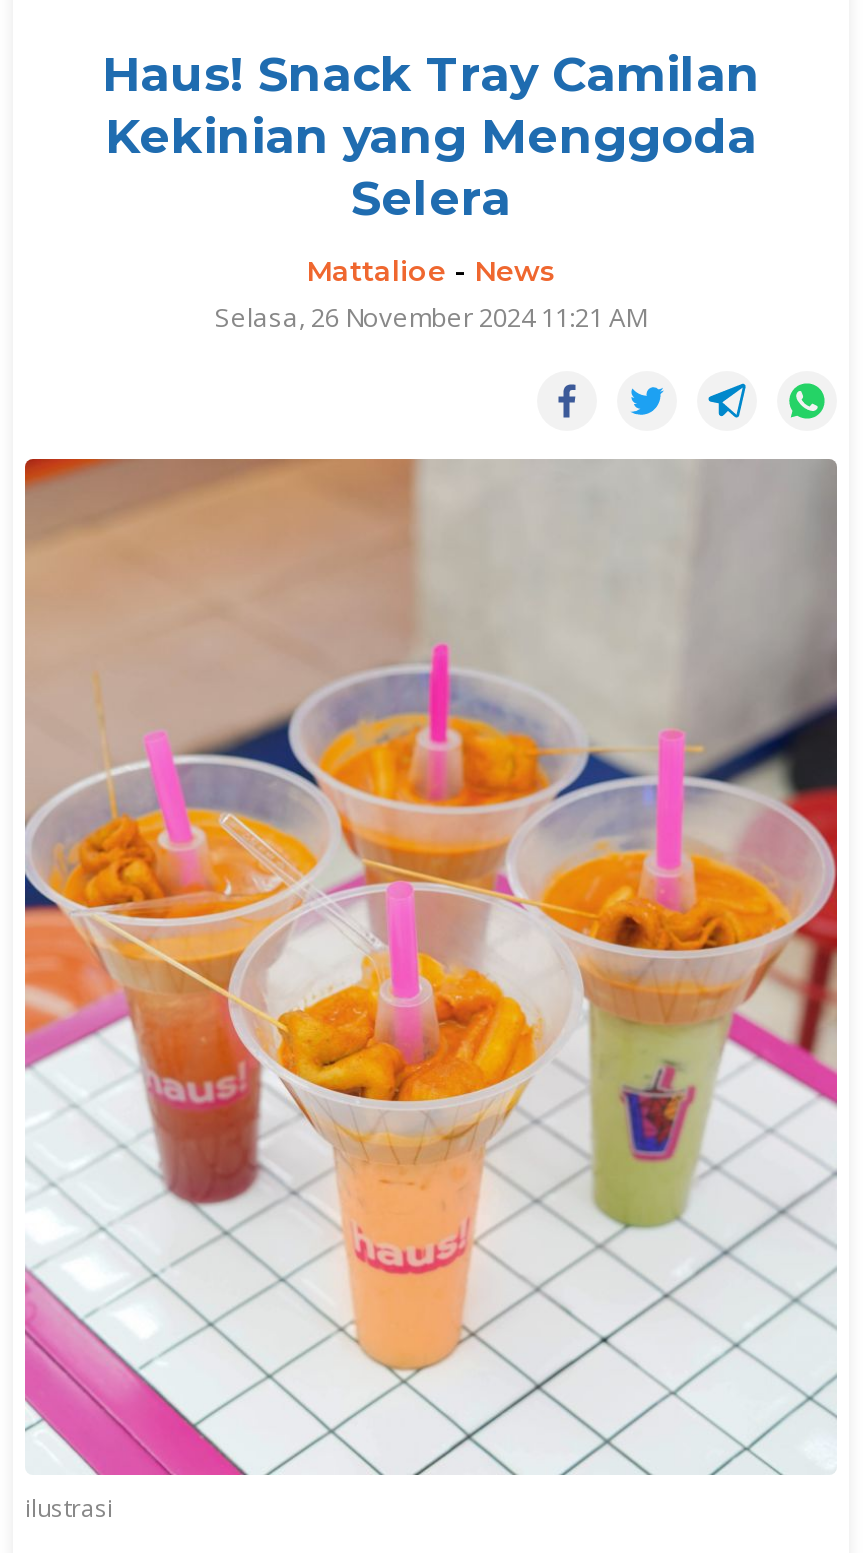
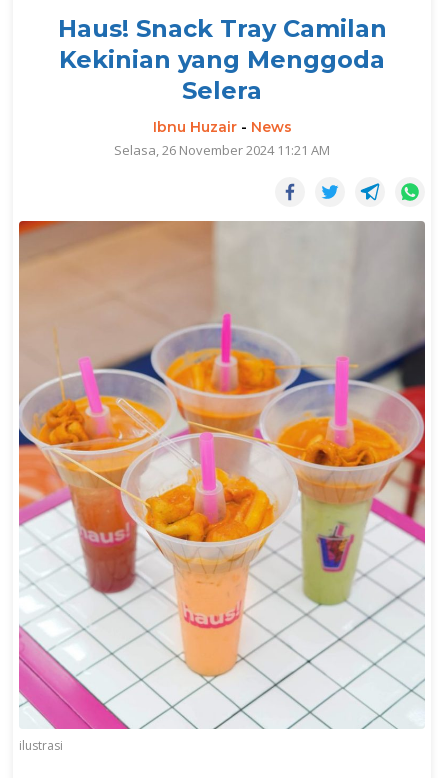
- Mattalioe - News
+ Ibnu Huzair - News
